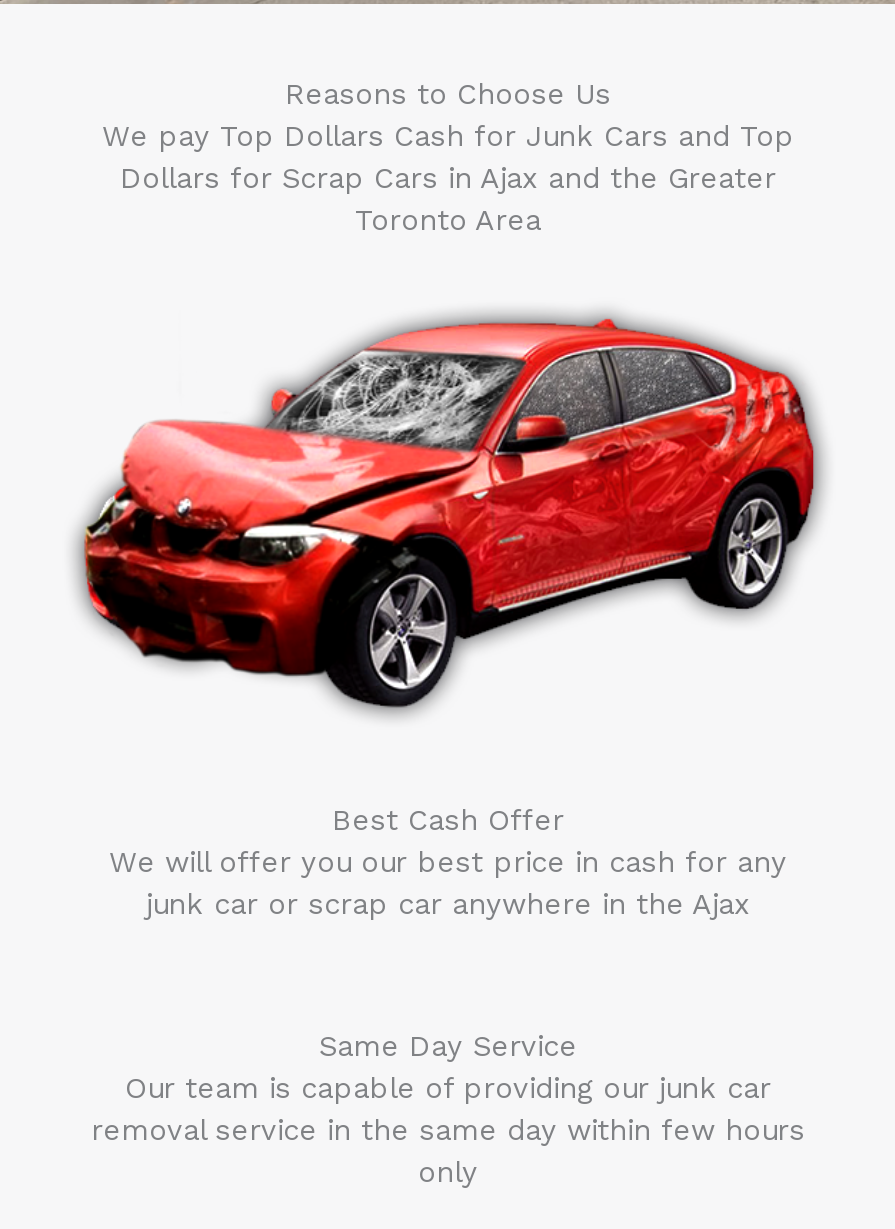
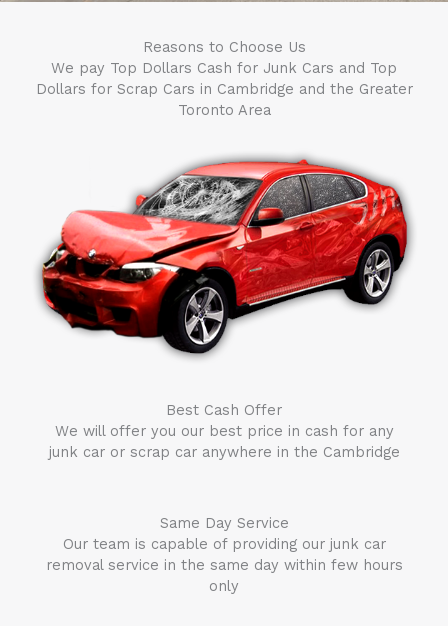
- Dollars for Scrap Cars in Ajax and the Greater
+ Dollars for Scrap Cars in Cambridge and the Greater

- junk car or scrap car anywhere in the Ajax
+ junk car or scrap car anywhere in the Cambridge
